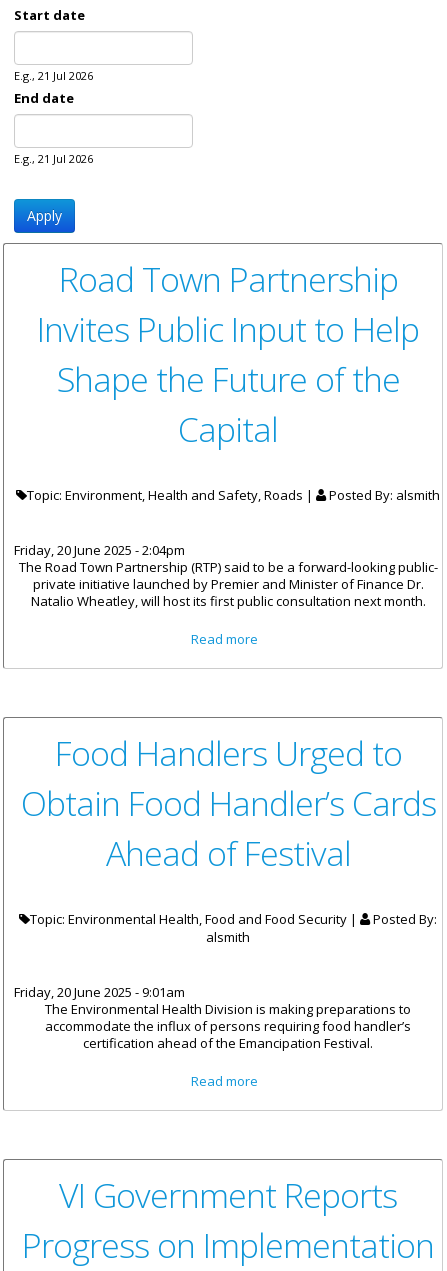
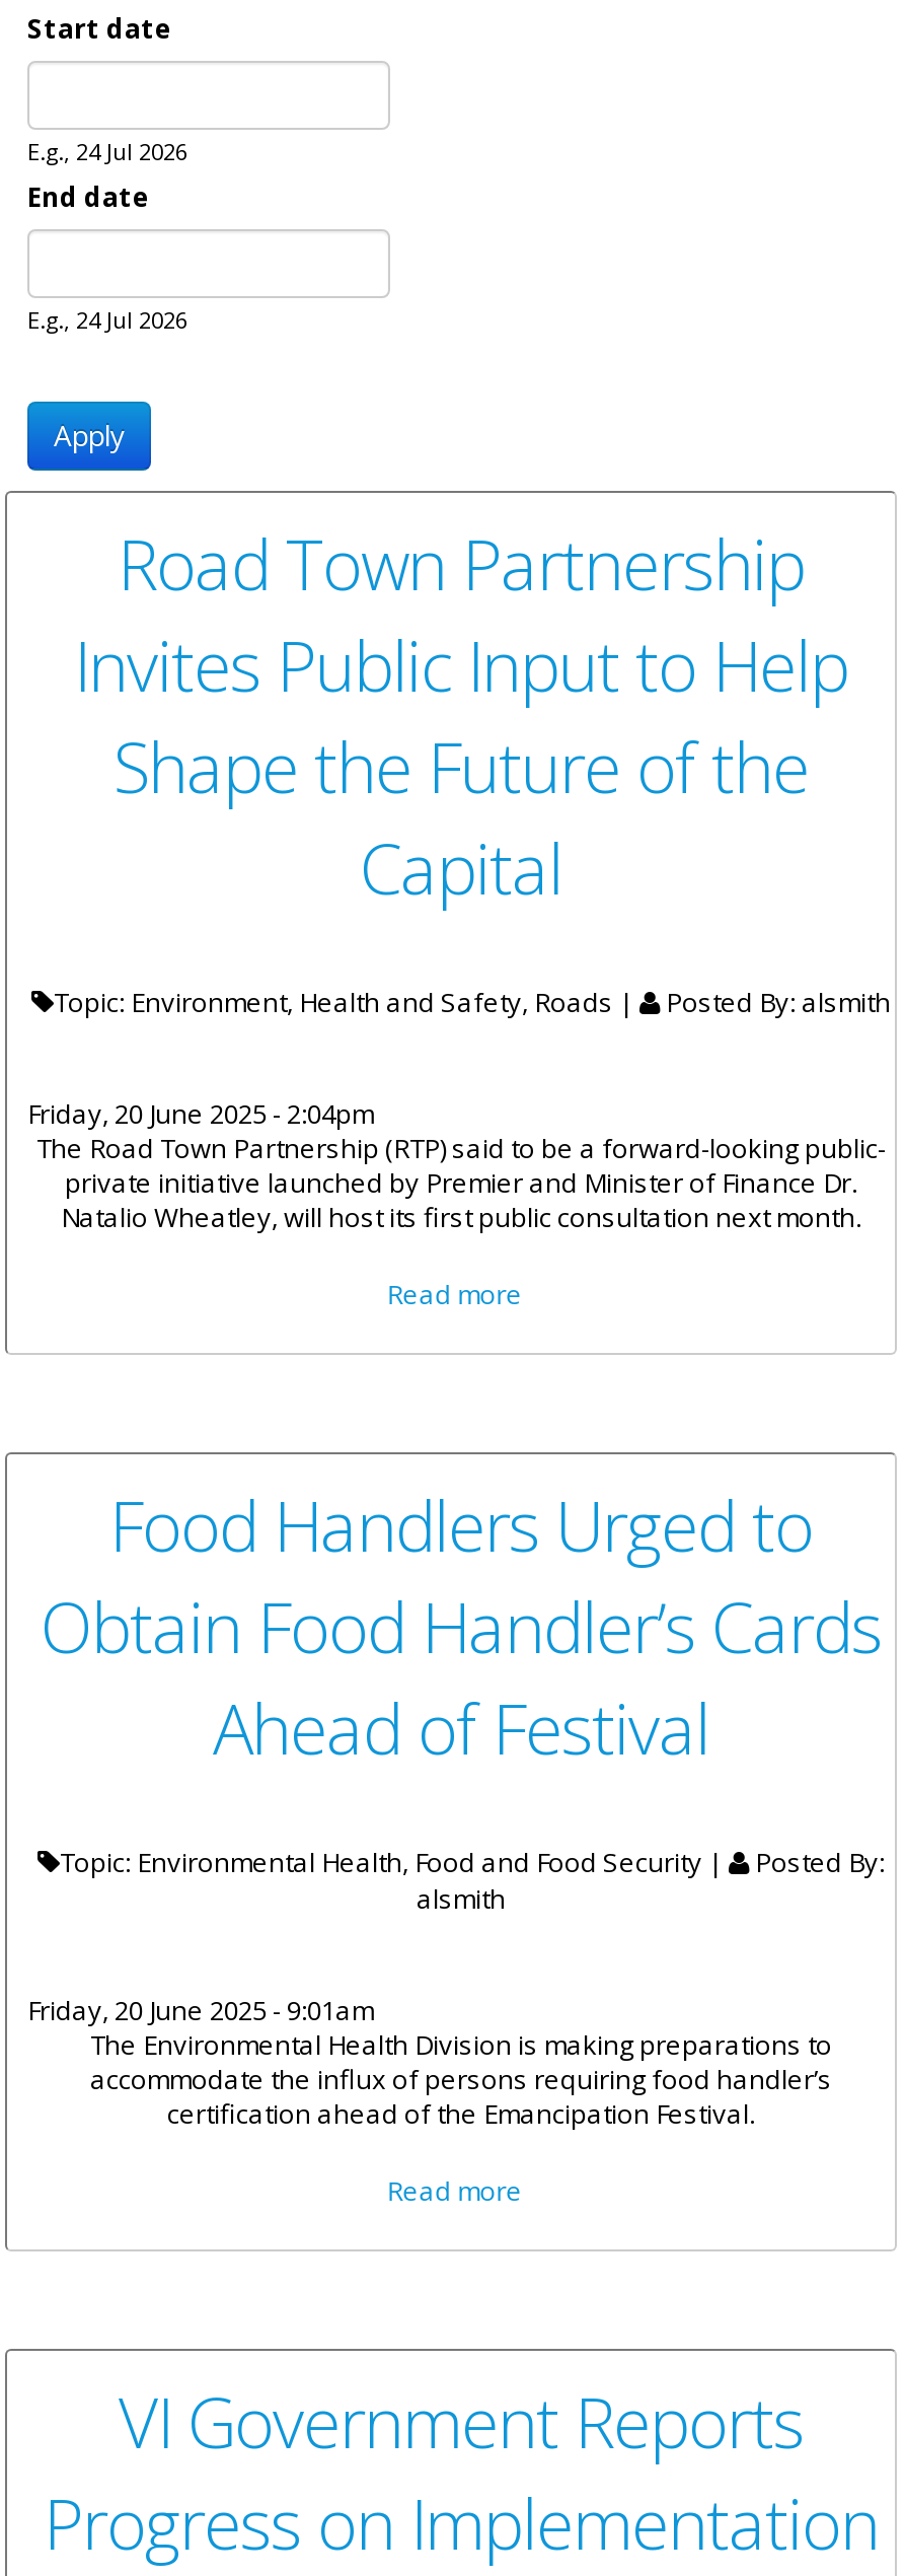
- E.g., 21 Jul 2026
+ E.g., 24 Jul 2026

- E.g., 21 Jul 2026
+ E.g., 24 Jul 2026
